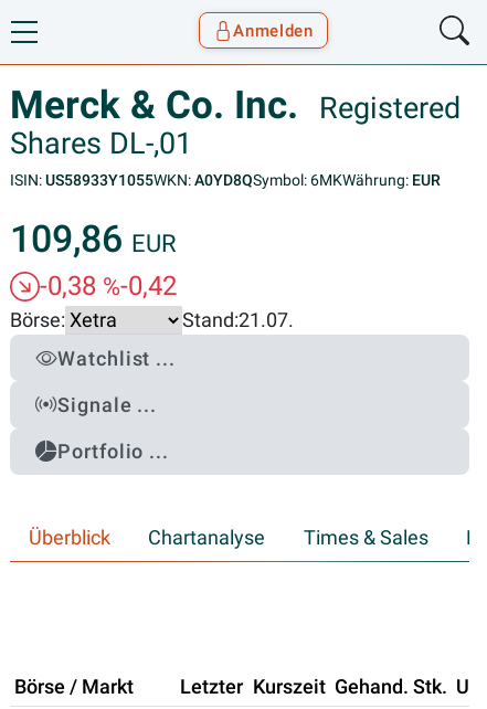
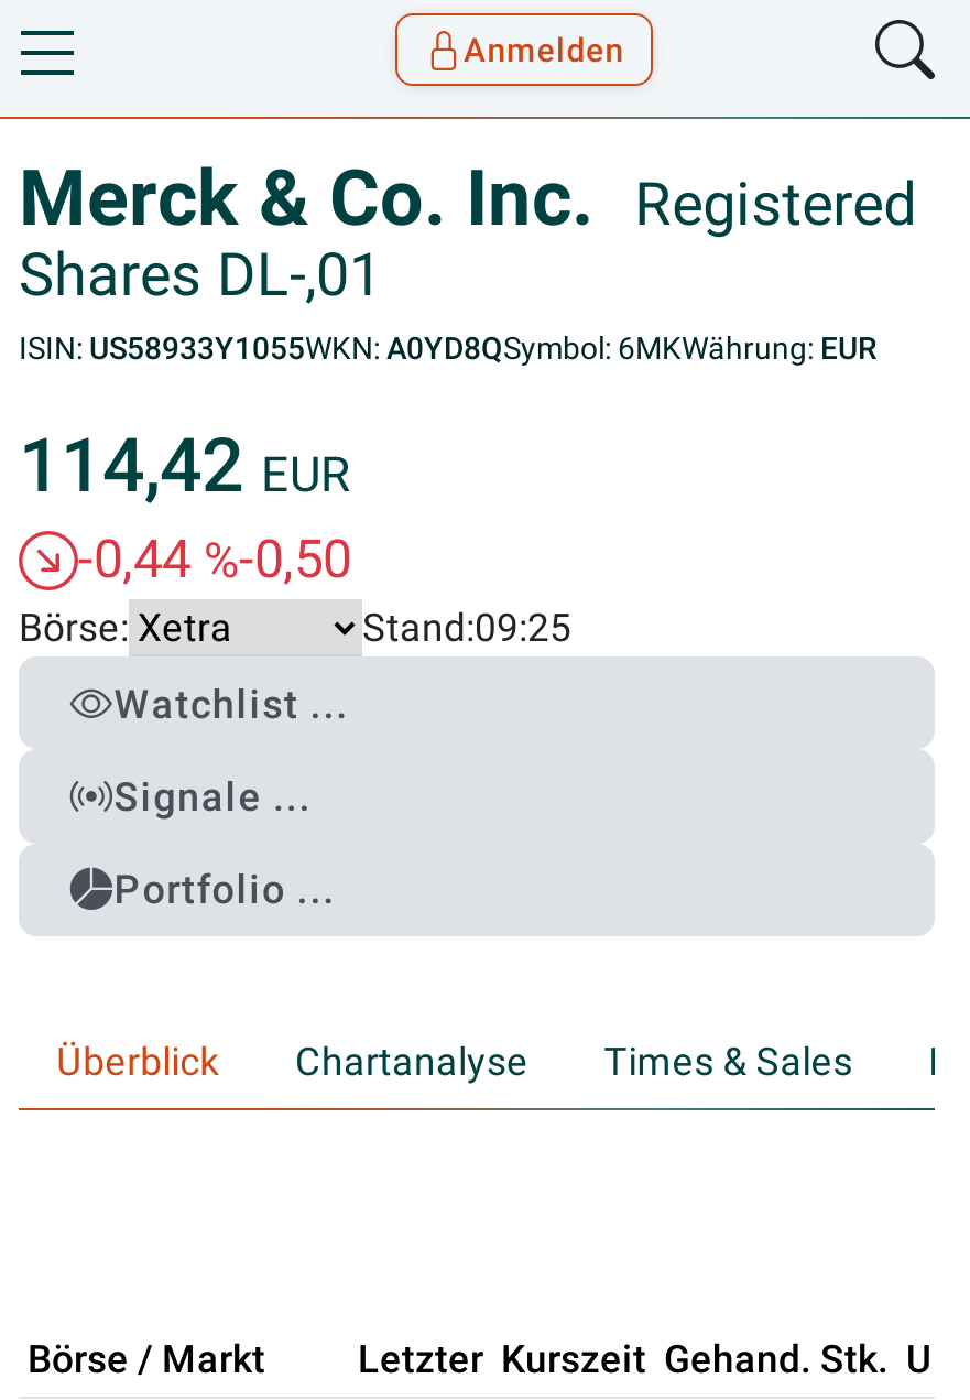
- 109,86 EUR
+ 114,42 EUR

- -0,38 %-0,42
+ -0,44 %-0,50

- Stand:21.07.
+ Stand:09:25
